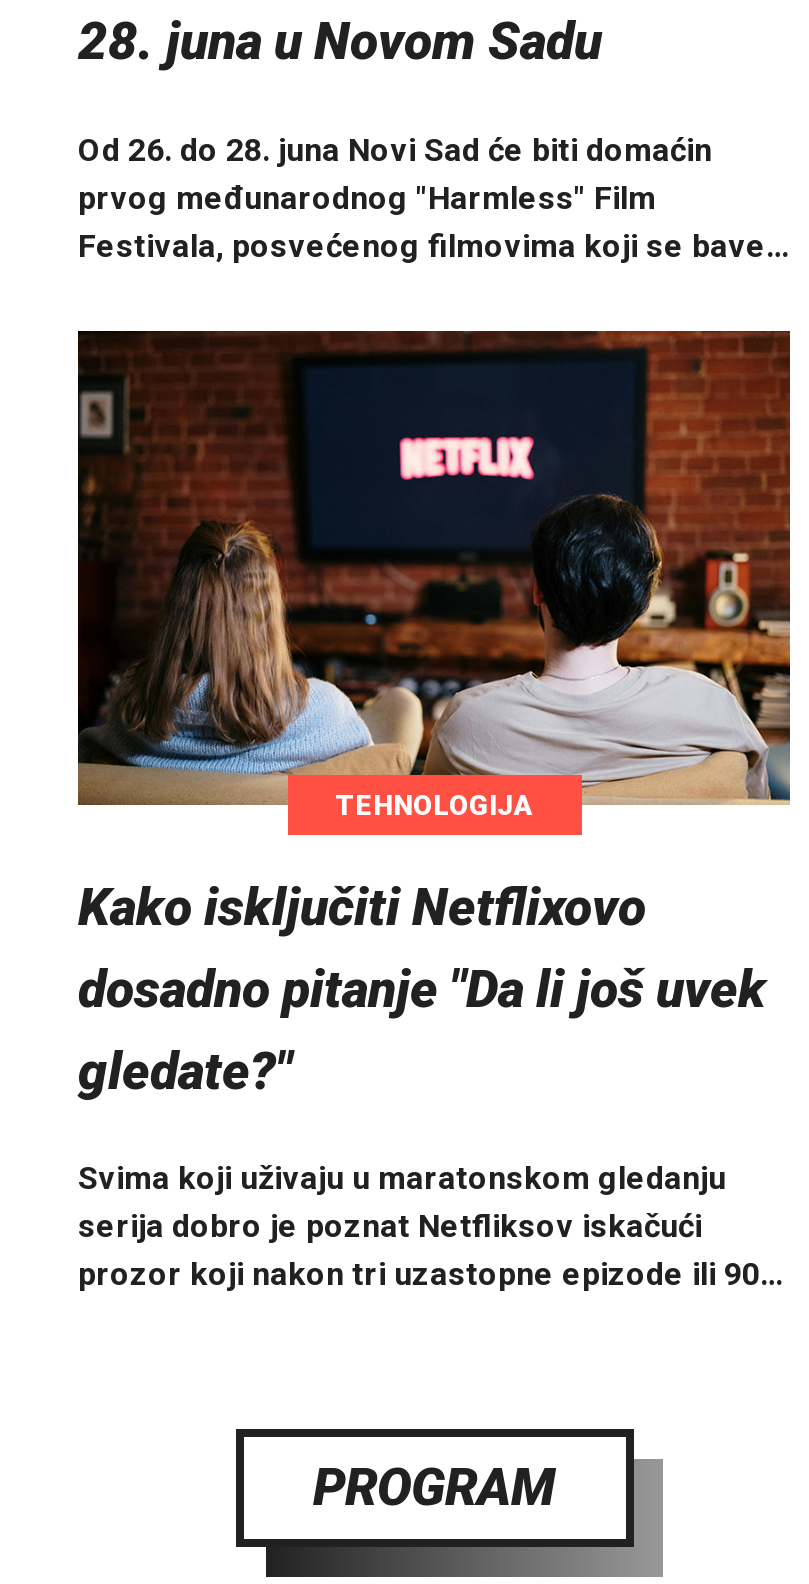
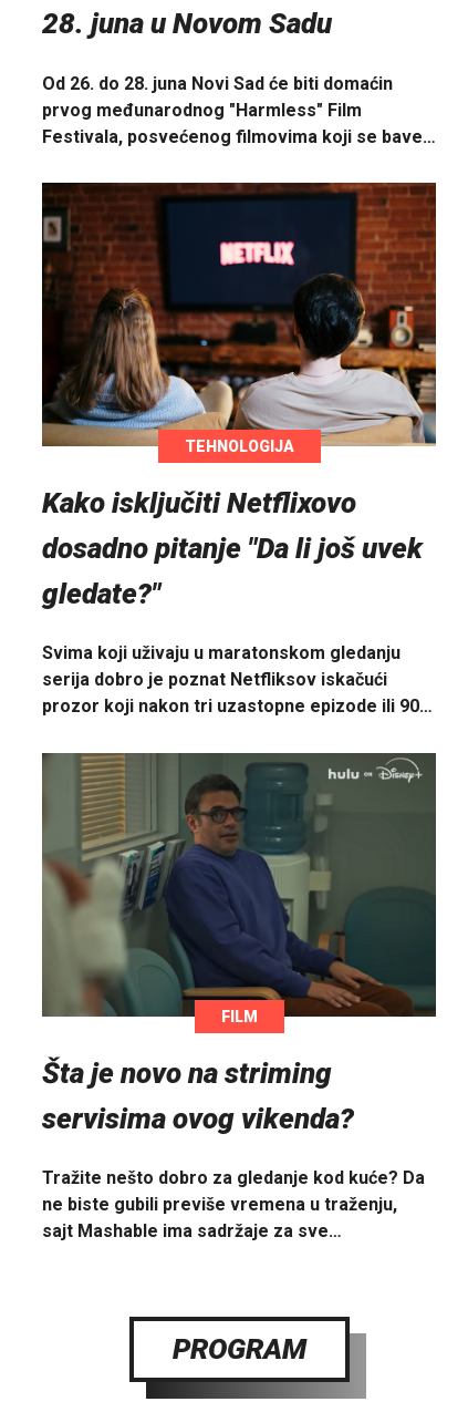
+ [image]
+ FILM
+ Šta je novo na striming
+ servisima ovog vikenda?
+ Tražite nešto dobro za gledanje kod kuće? Da
+ ne biste gubili previše vremena u traženju,
+ sajt Mashable ima sadržaje za sve…
